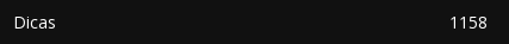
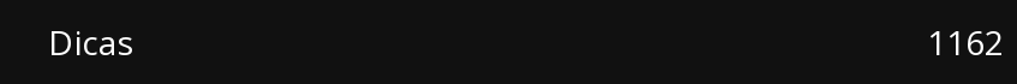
- 1158
+ 1162
